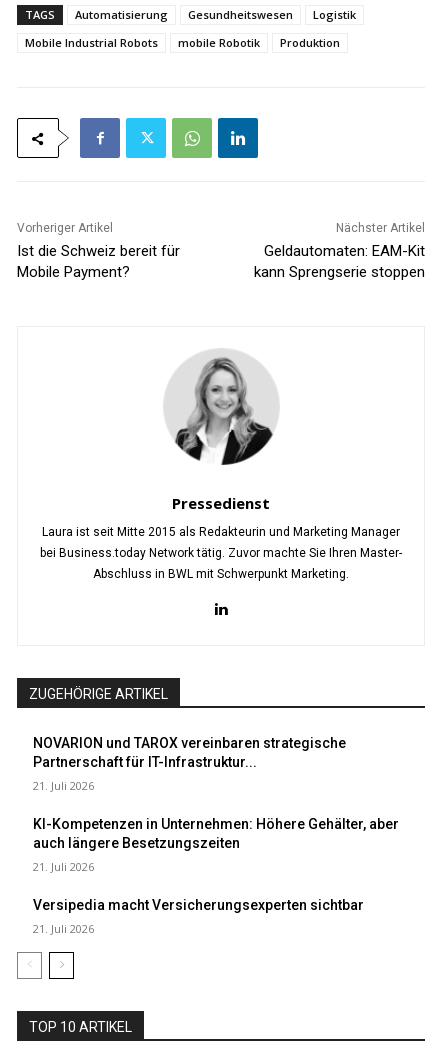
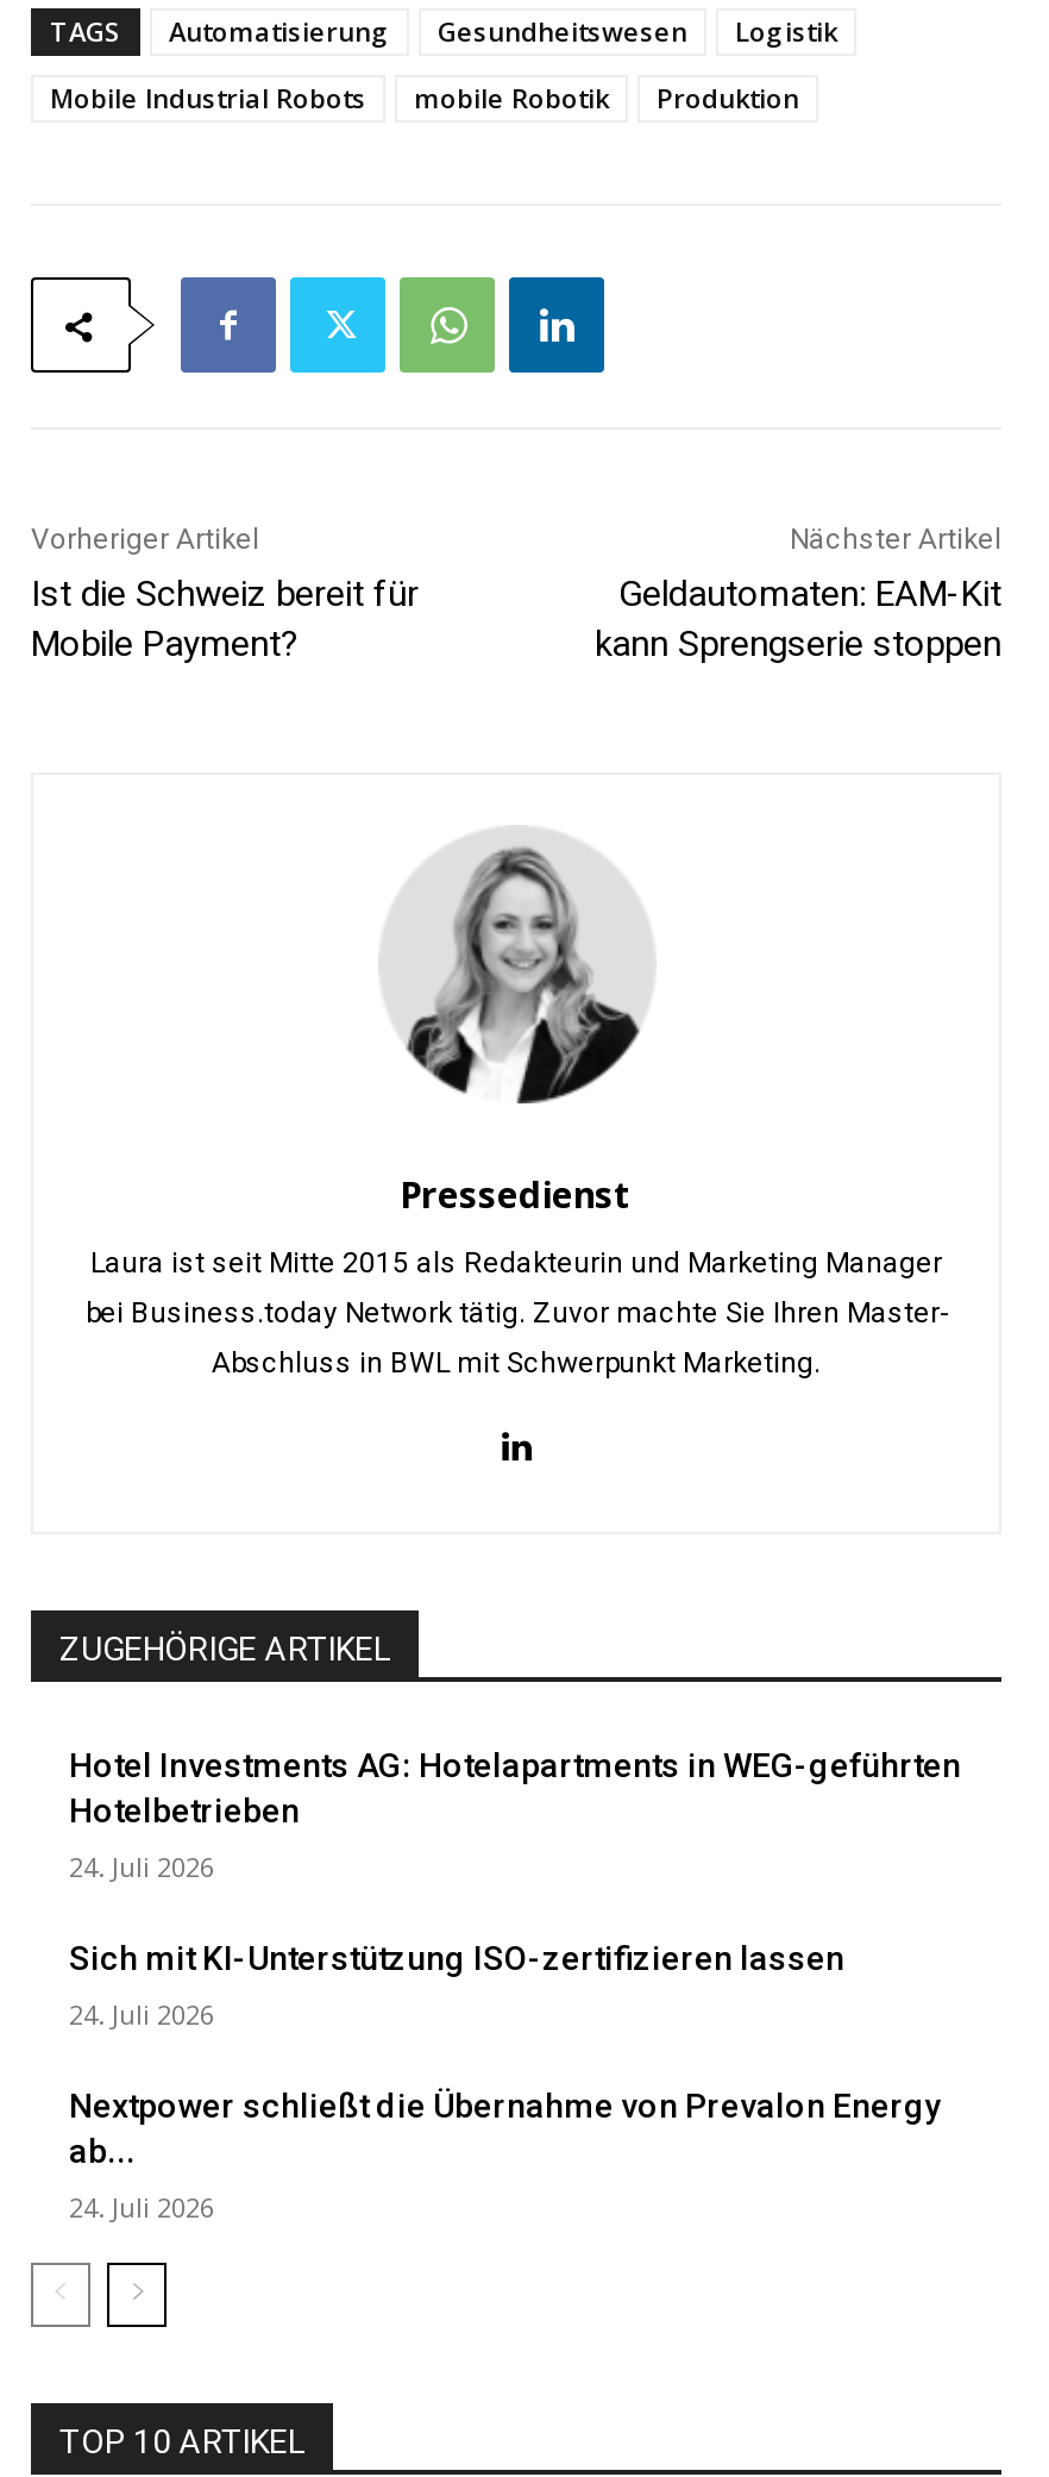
- NOVARION und TAROX vereinbaren strategische
- Partnerschaft für IT-Infrastruktur...
+ Hotel Investments AG: Hotelapartments in WEG-geführten
+ Hotelbetrieben

- 21. Juli 2026
+ 24. Juli 2026

- KI-Kompetenzen in Unternehmen: Höhere Gehälter, aber
- auch längere Besetzungszeiten
+ Sich mit KI-Unterstützung ISO-zertifizieren lassen

- 21. Juli 2026
+ 24. Juli 2026

- Versipedia macht Versicherungsexperten sichtbar
+ Nextpower schließt die Übernahme von Prevalon Energy
+ ab...

- 21. Juli 2026
+ 24. Juli 2026
